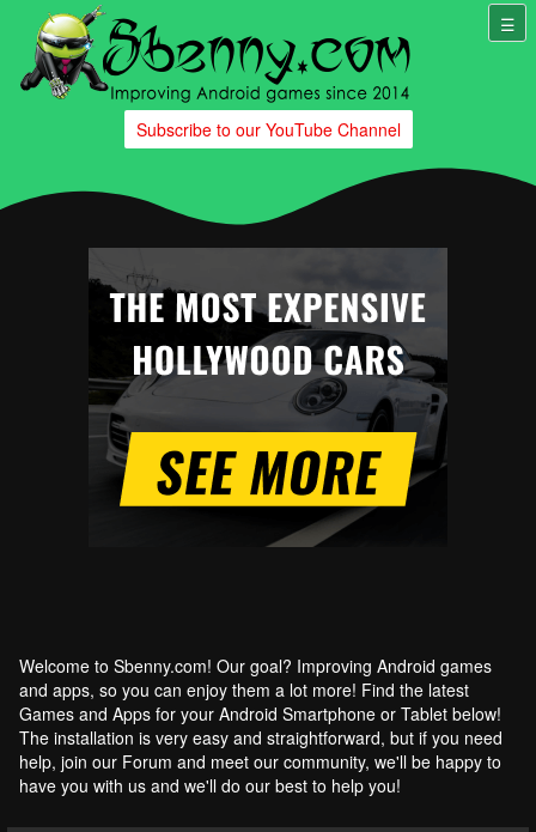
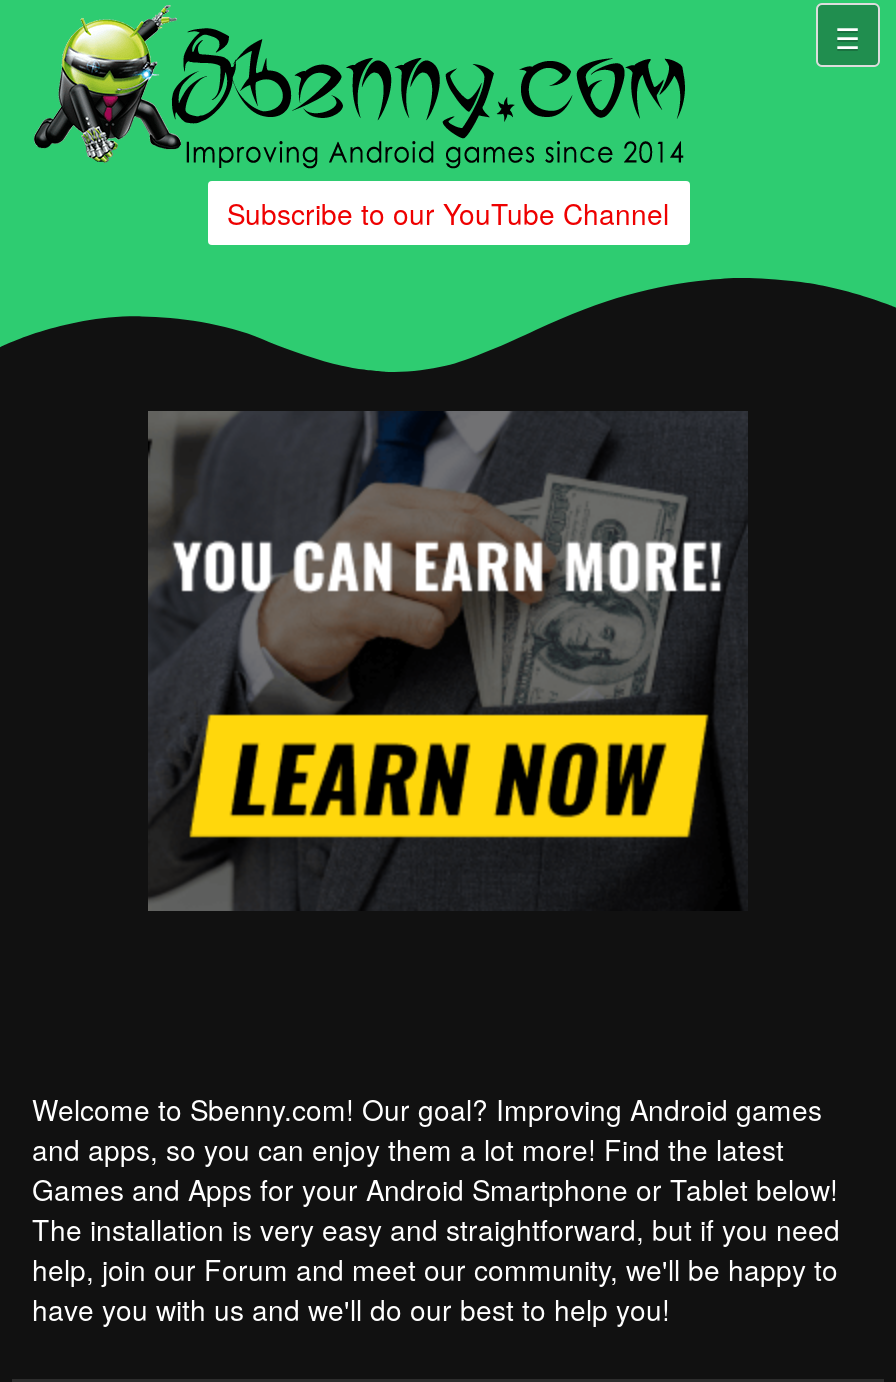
- [image]
+ [image]
